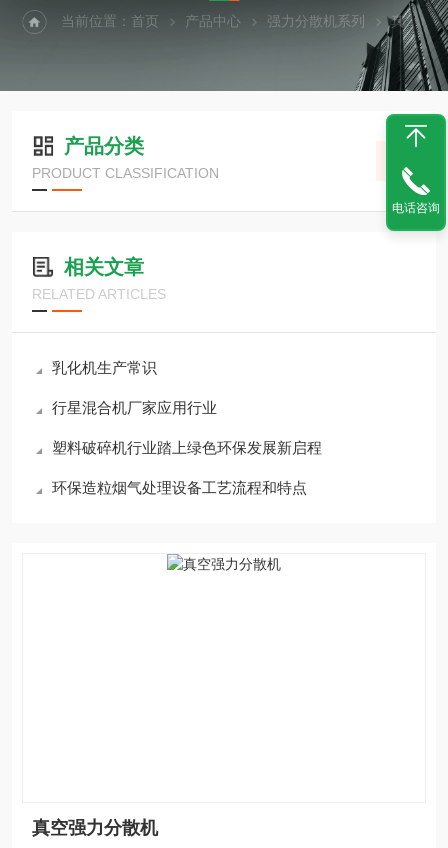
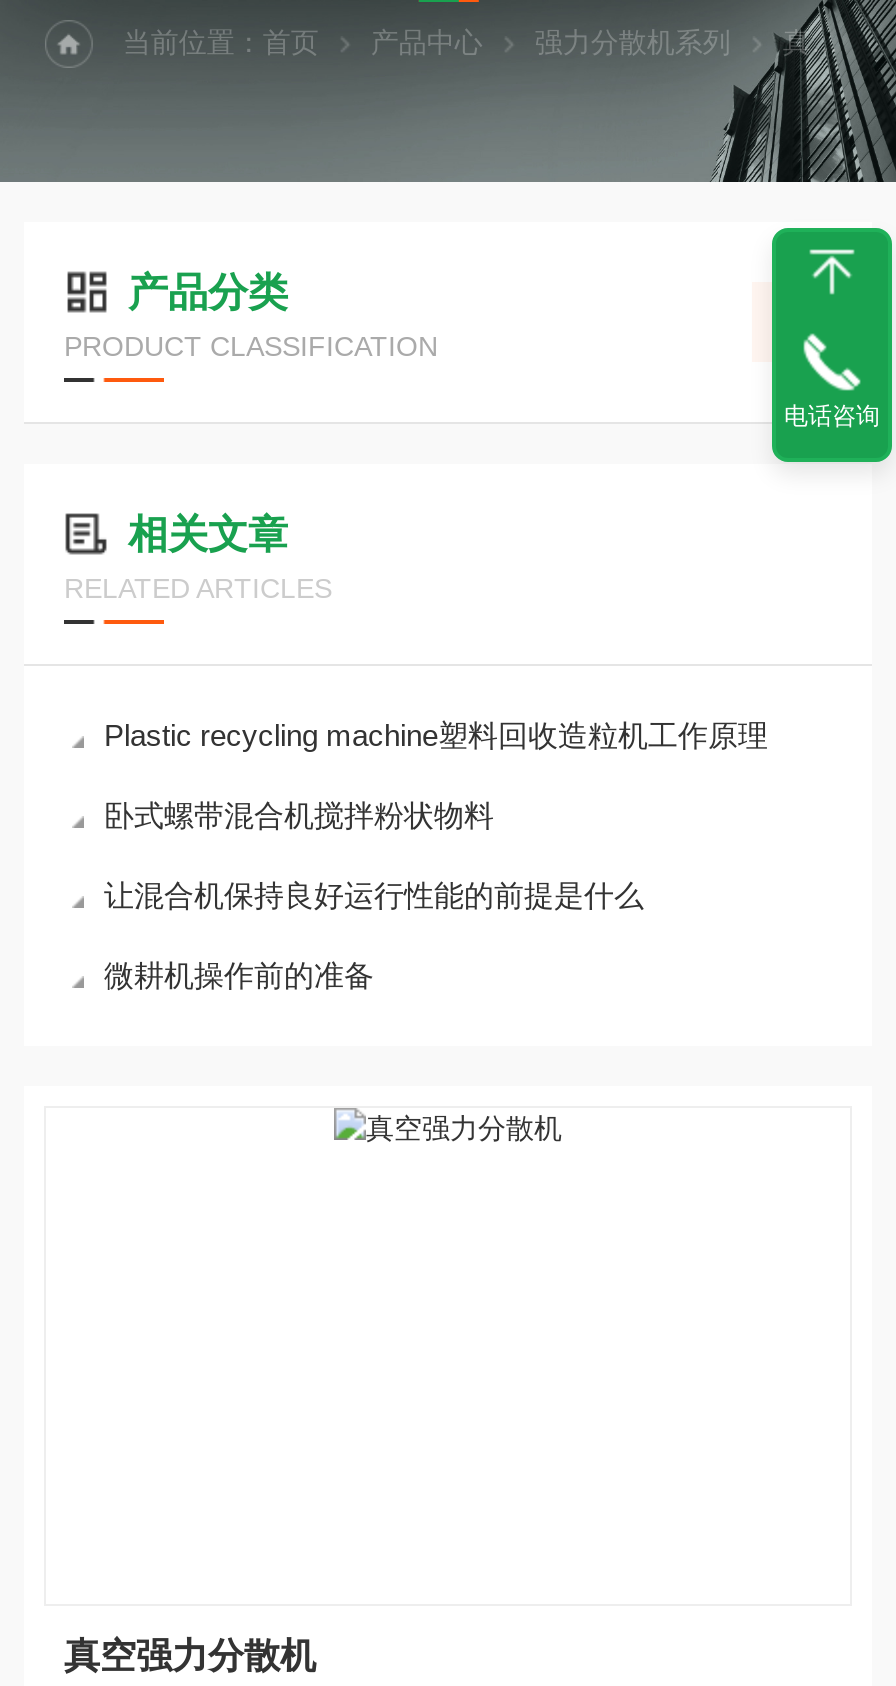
- 乳化机生产常识
+ Plastic recycling machine塑料回收造粒机工作原理

- 行星混合机厂家应用行业
+ 卧式螺带混合机搅拌粉状物料

- 塑料破碎机行业踏上绿色环保发展新启程
+ 让混合机保持良好运行性能的前提是什么

- 环保造粒烟气处理设备工艺流程和特点
+ 微耕机操作前的准备
